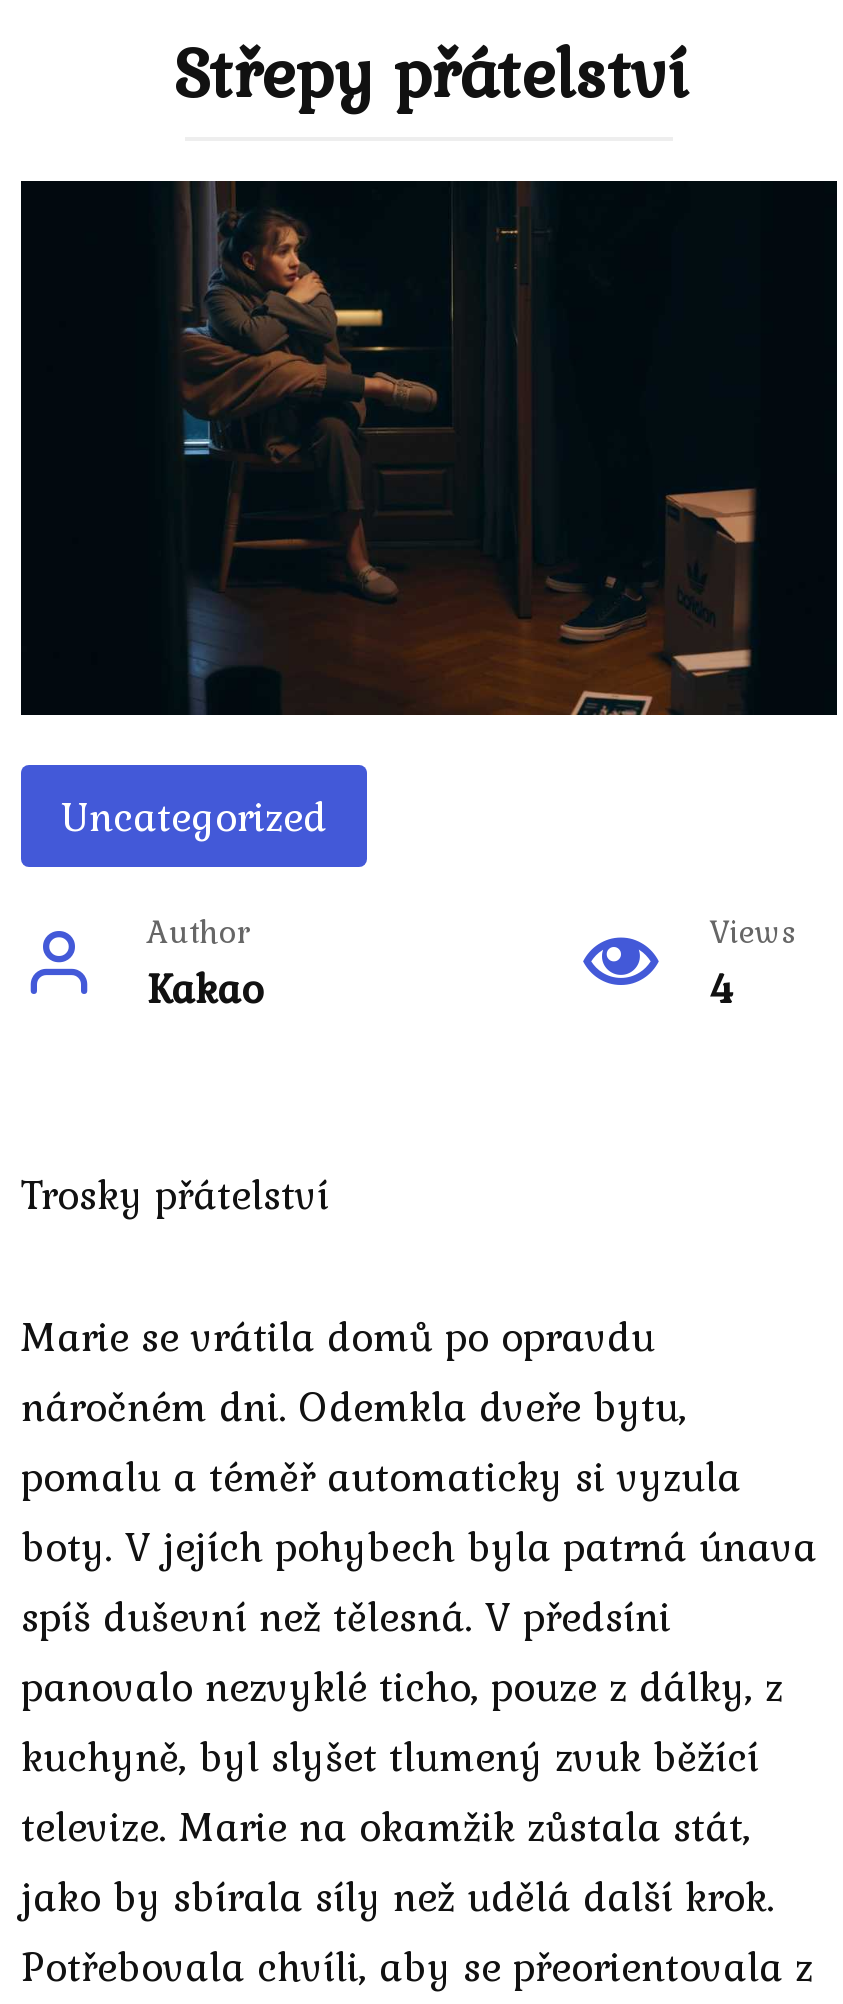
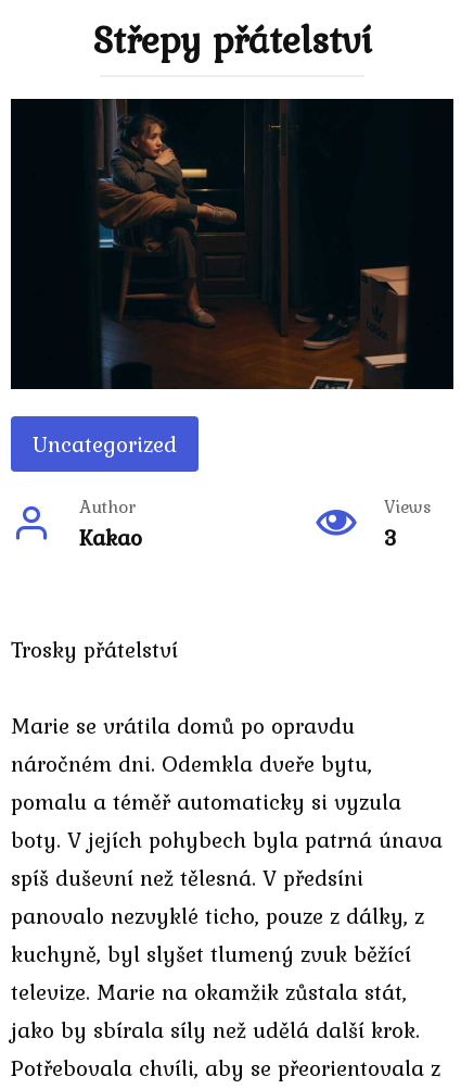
- 4
+ 3
